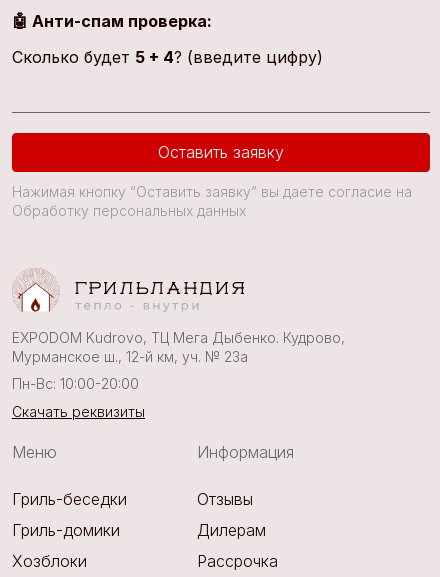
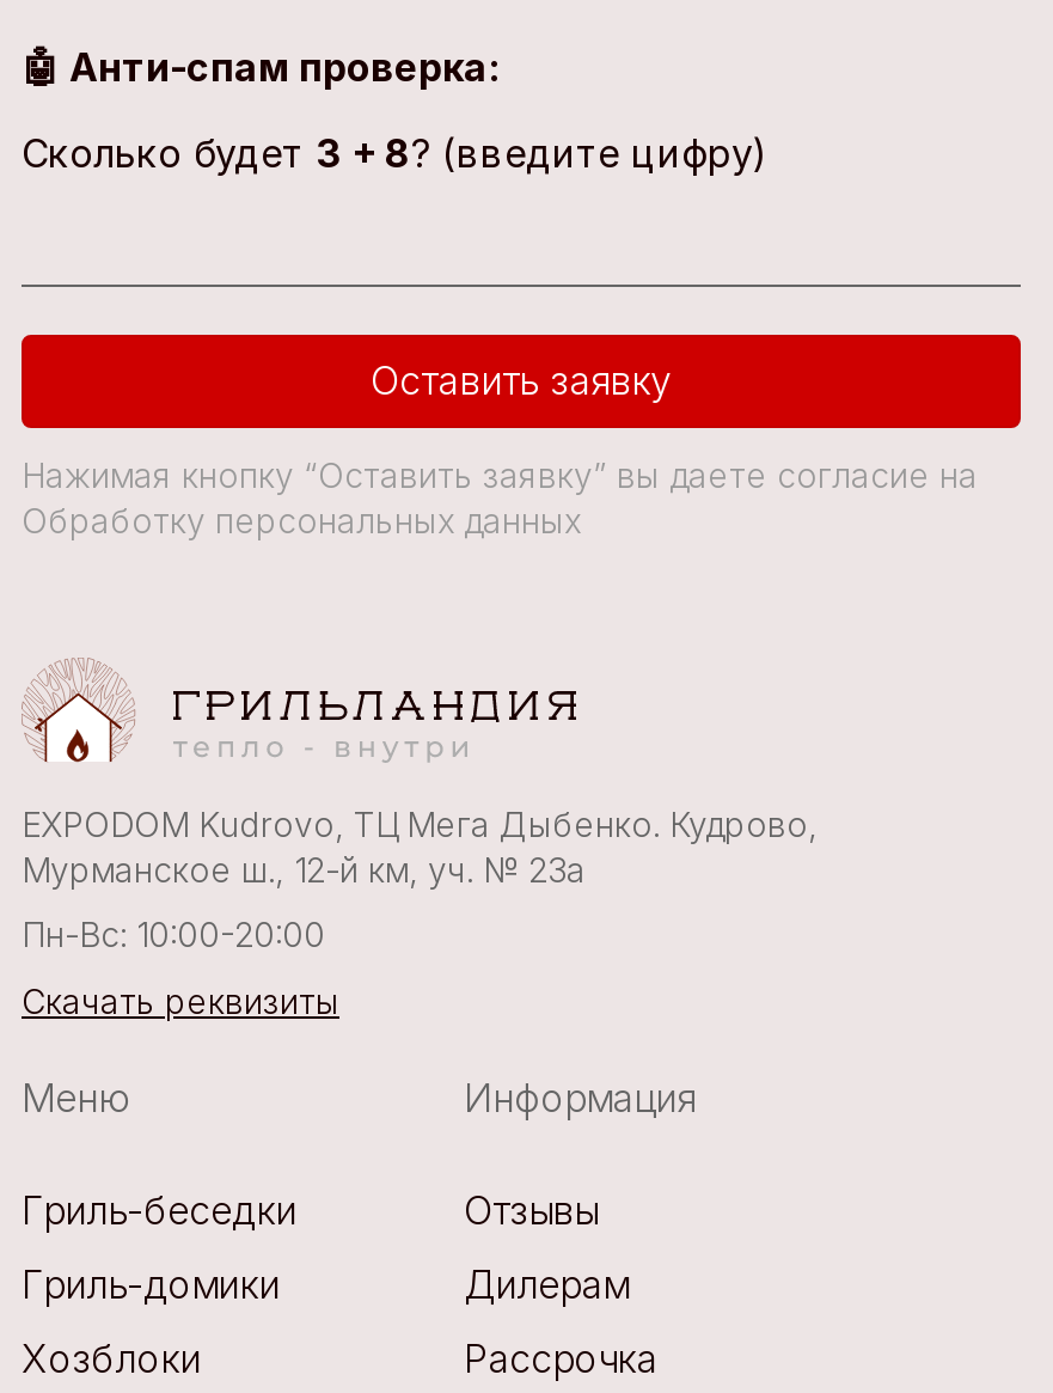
- Сколько будет 5 + 4? (введите цифру)
+ Сколько будет 3 + 8? (введите цифру)
